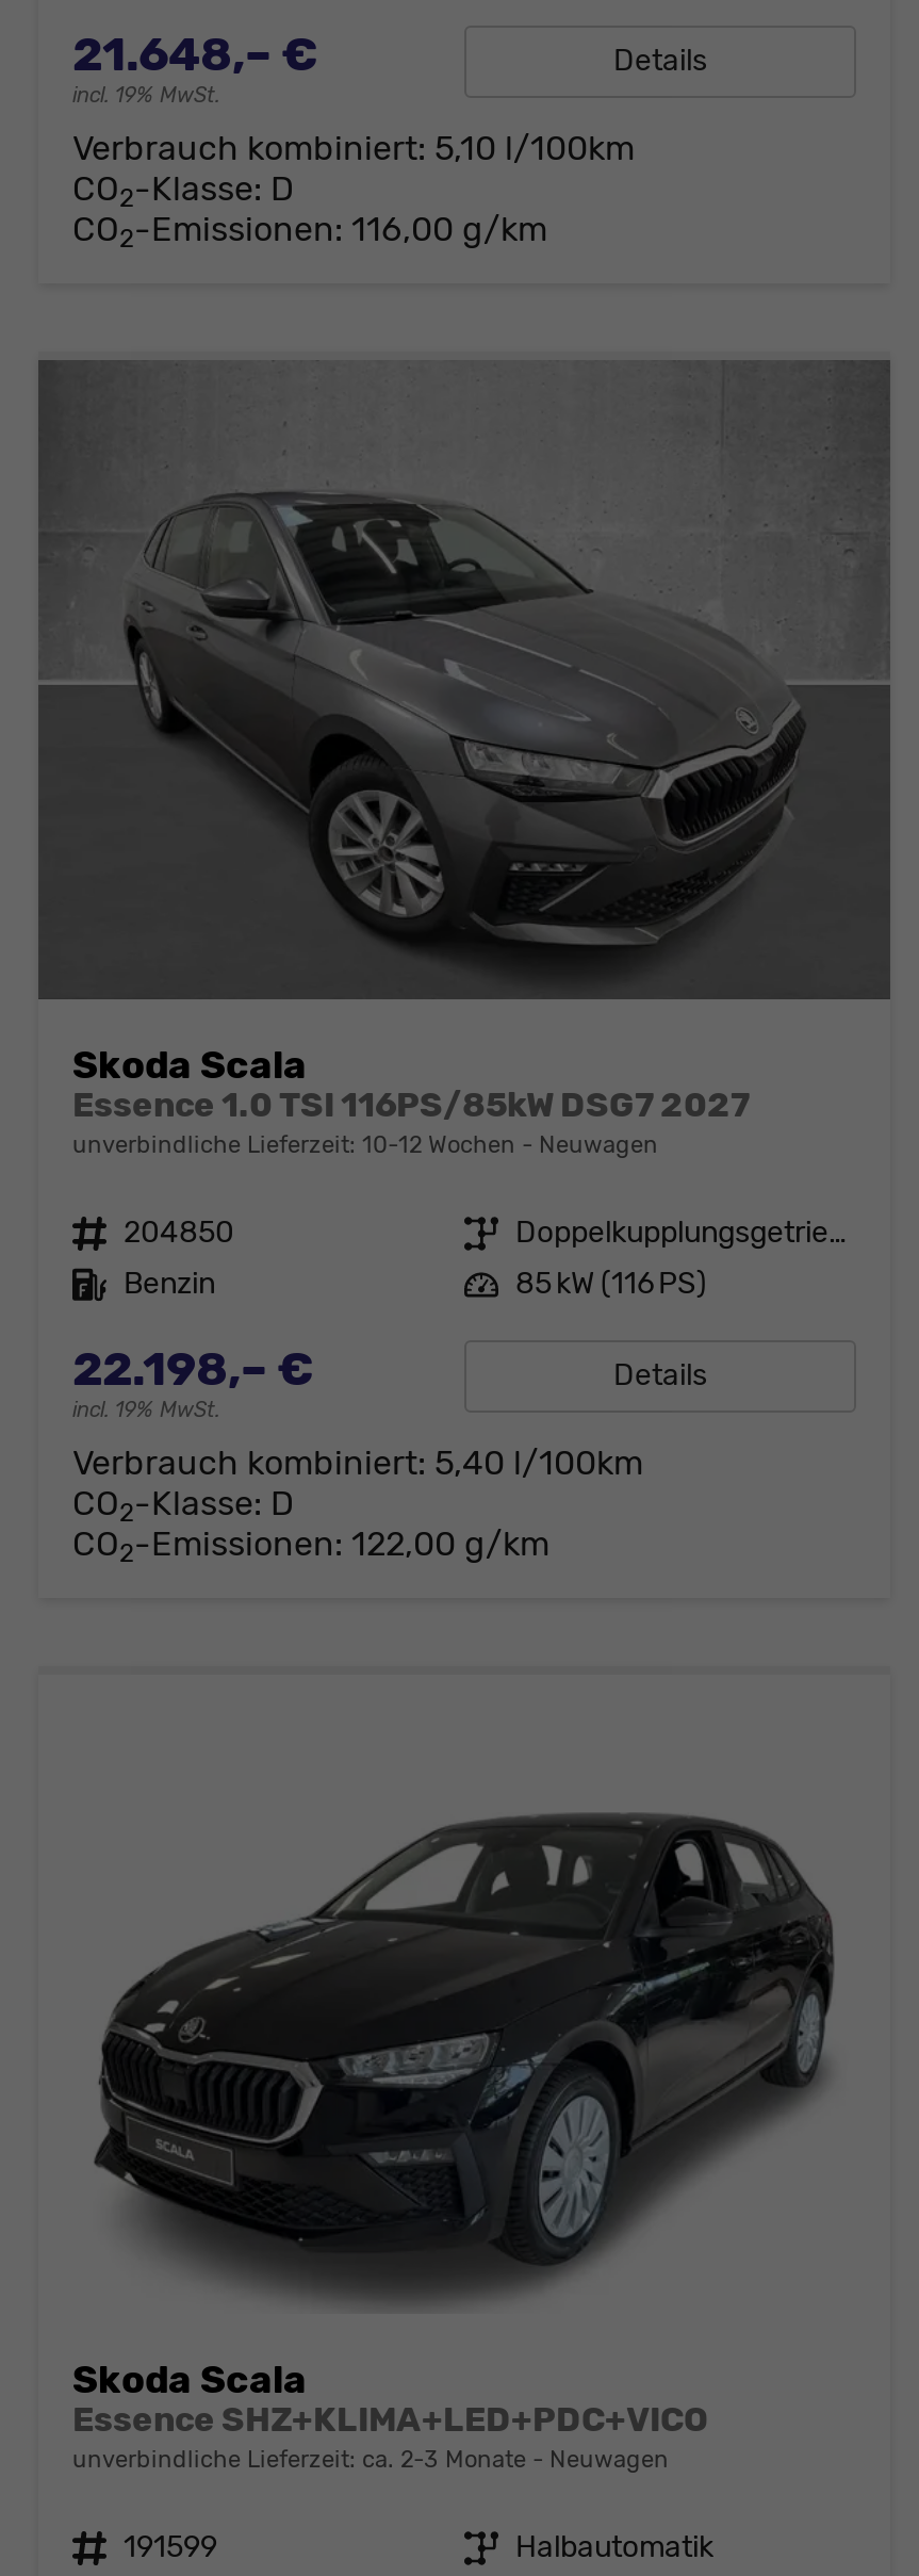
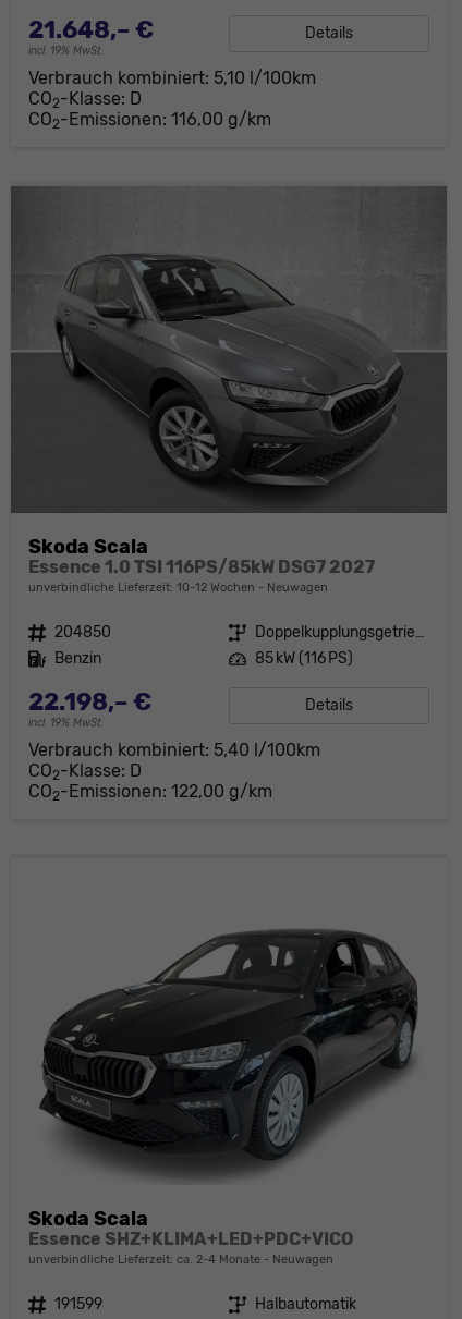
- unverbindliche Lieferzeit: ca. 2-3 Monate Neuwagen
+ unverbindliche Lieferzeit: ca. 2-4 Monate Neuwagen
